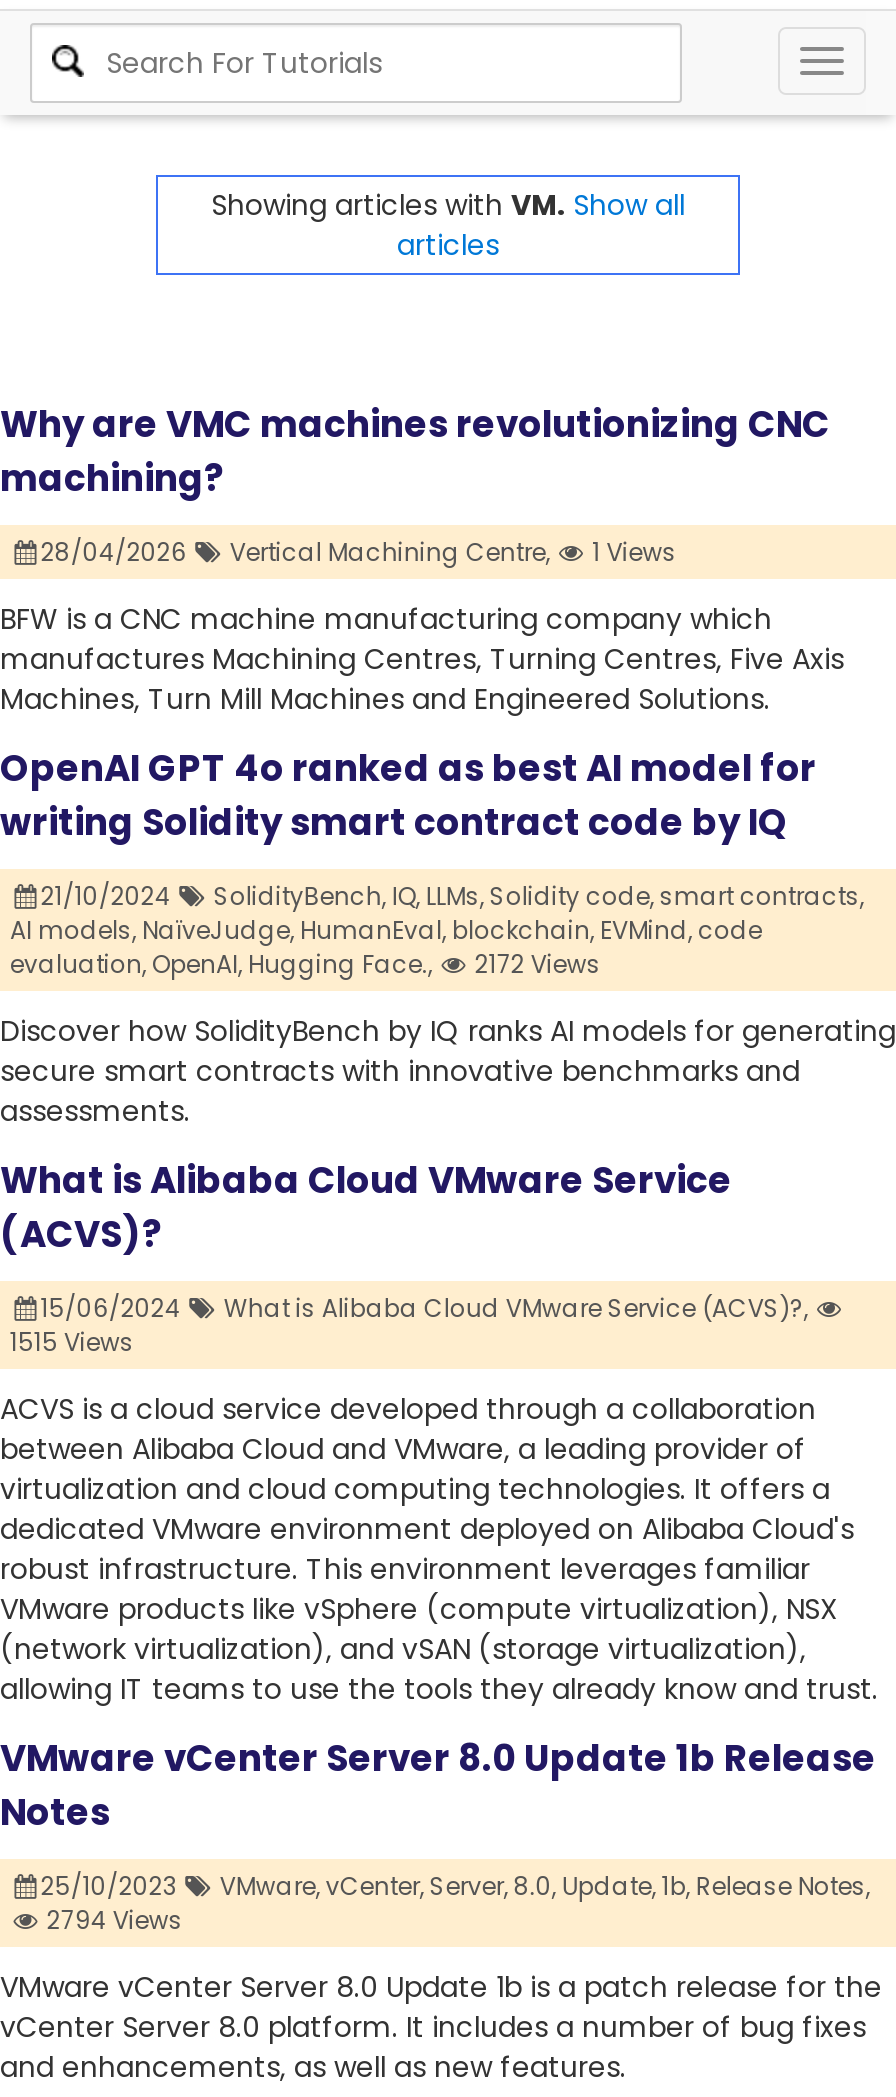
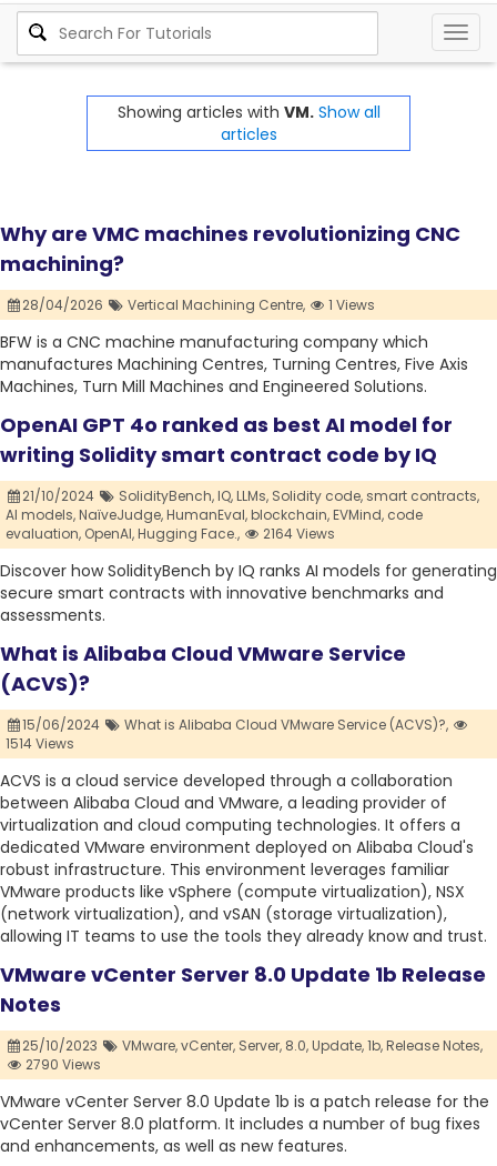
- evaluation, OpenAI, Hugging Face., 2172 Views
+ evaluation, OpenAI, Hugging Face., 2164 Views

- 1515 Views
+ 1514 Views

- 2794 Views
+ 2790 Views
